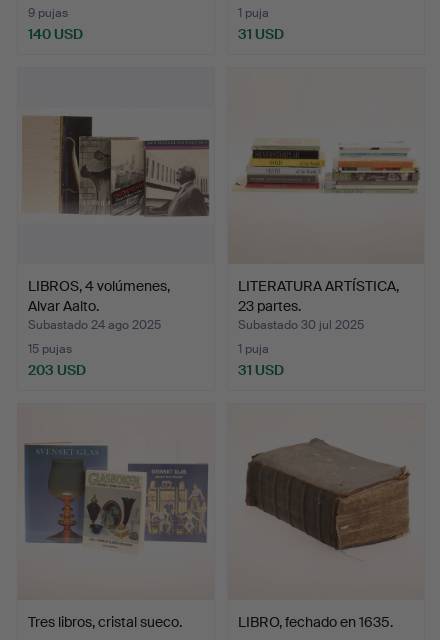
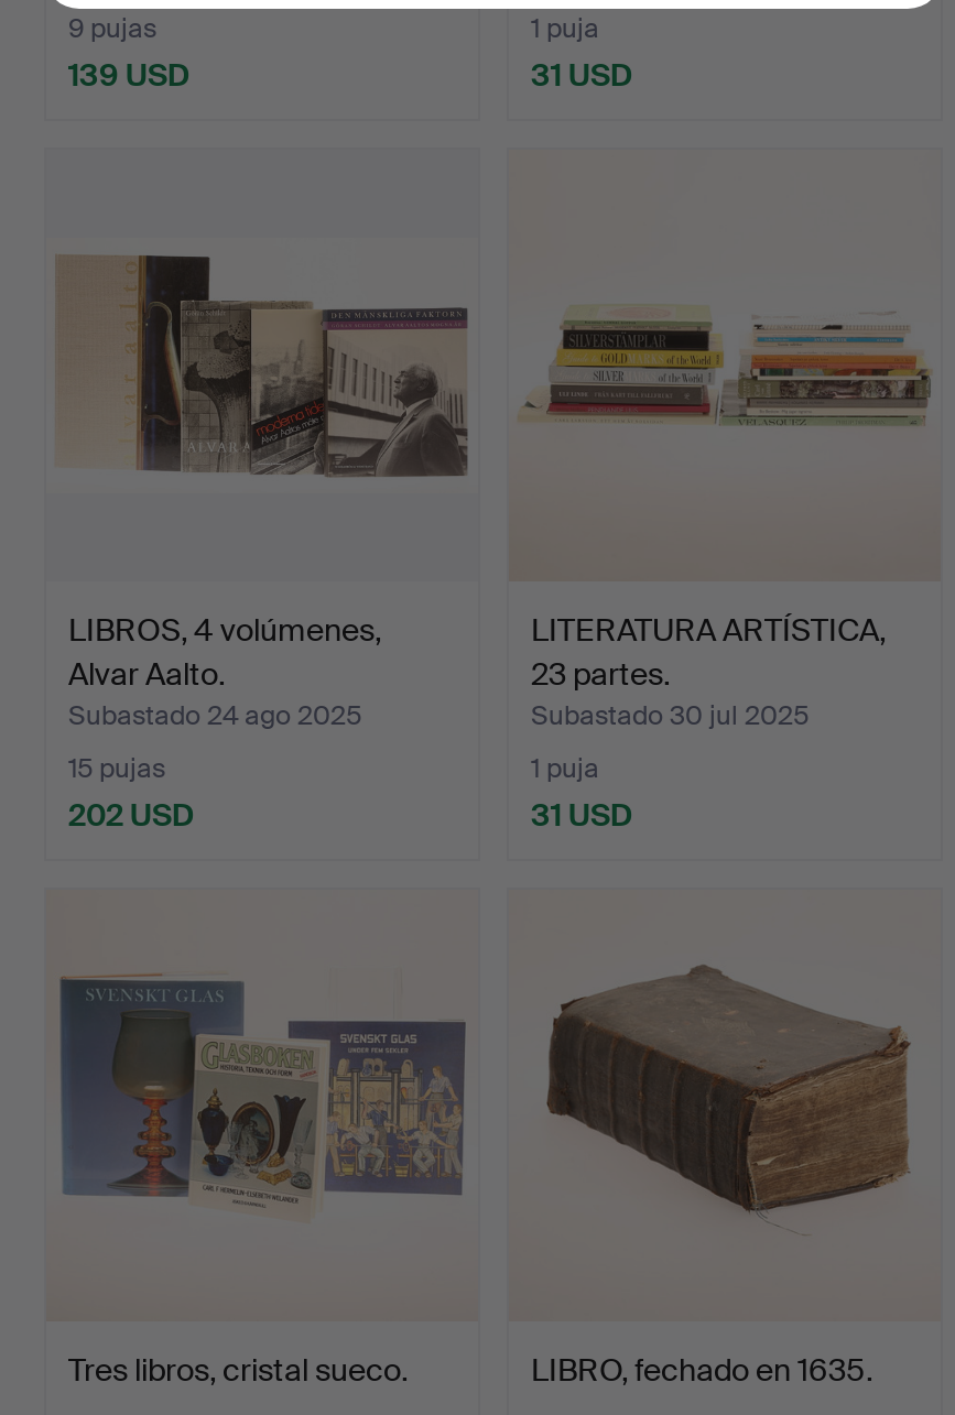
- 140 USD
+ 139 USD

- 203 USD
+ 202 USD
